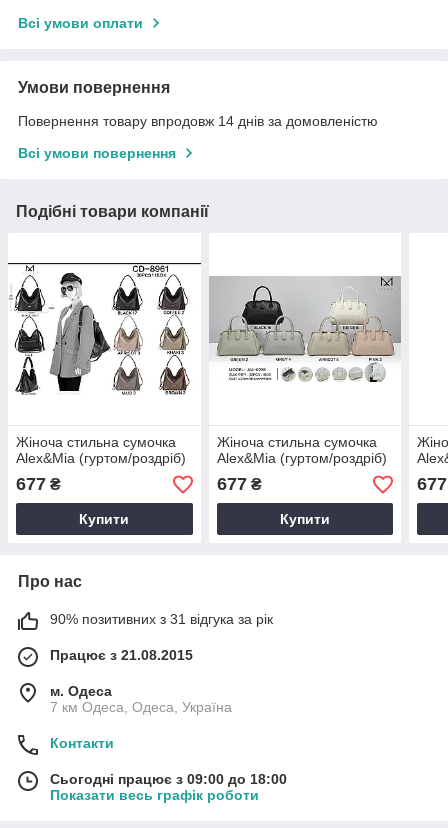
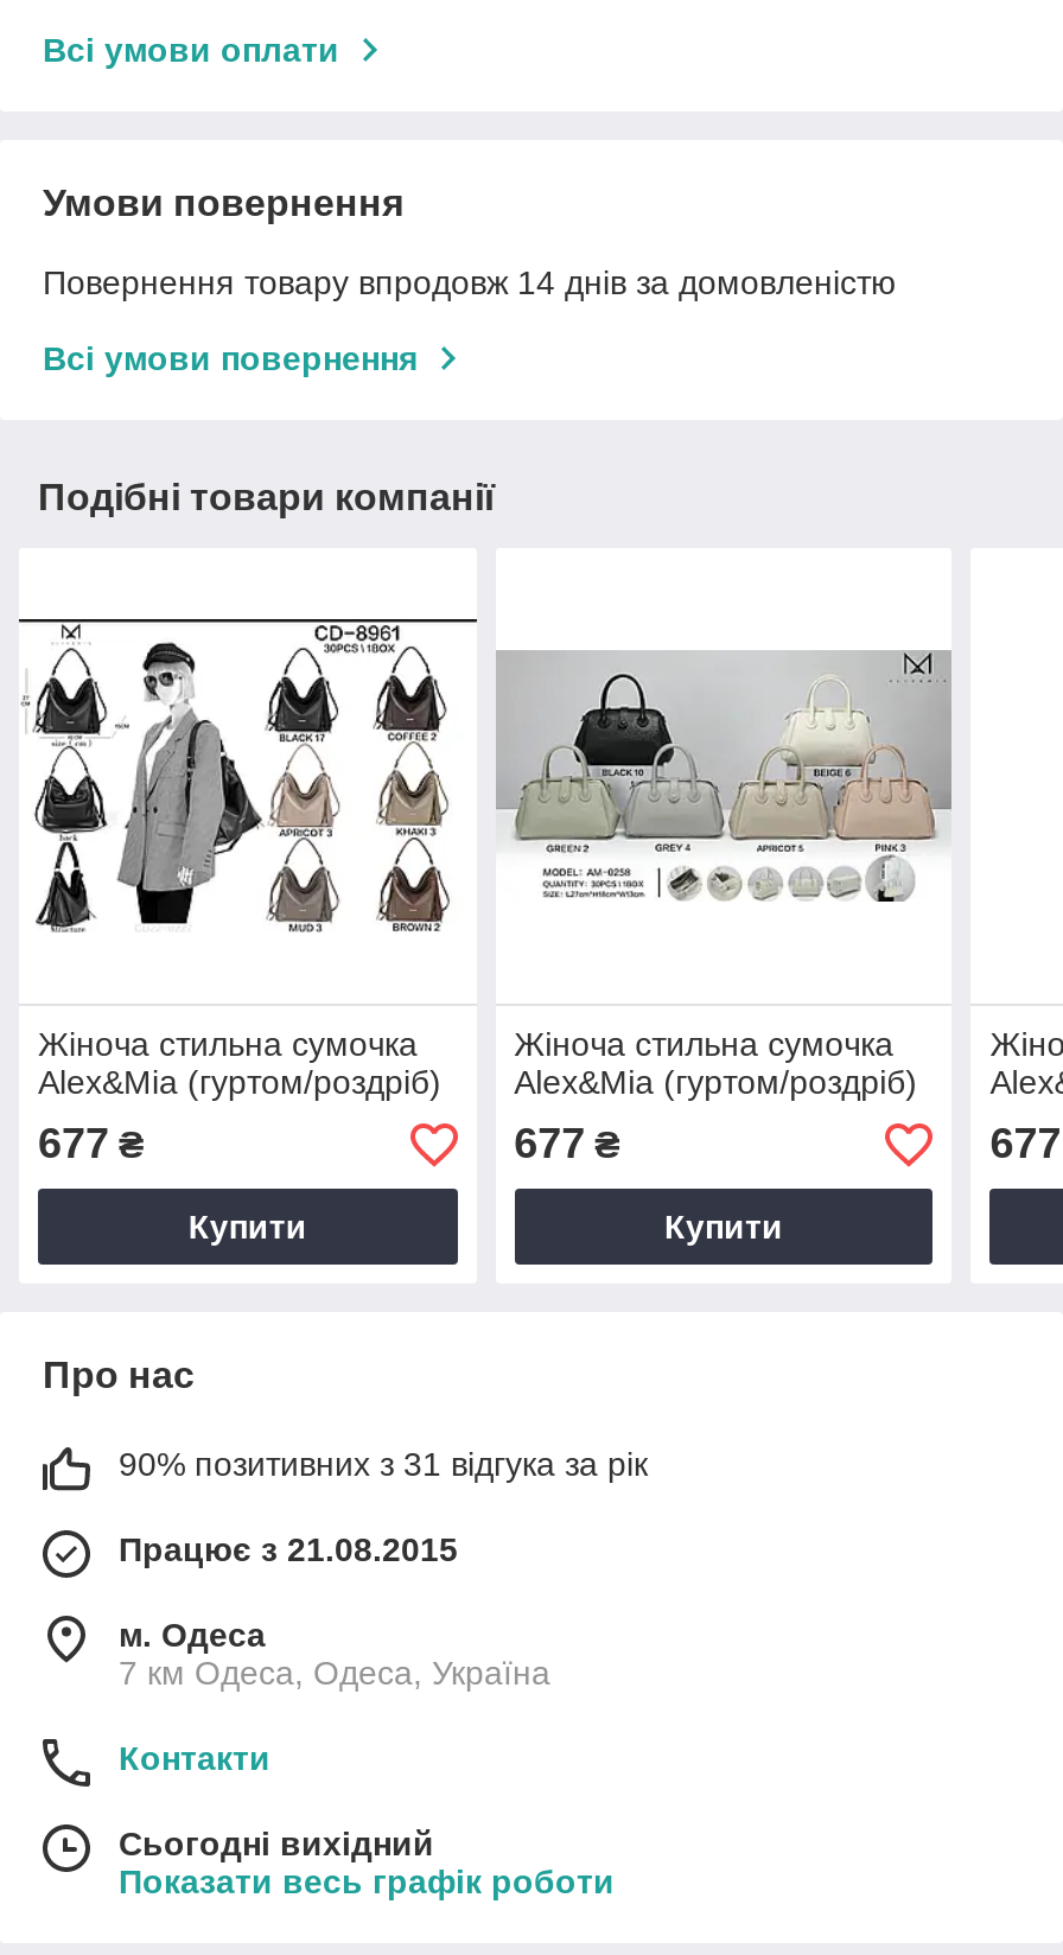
- Сьогодні працює з 09:00 до 18:00
+ Сьогодні вихідний
